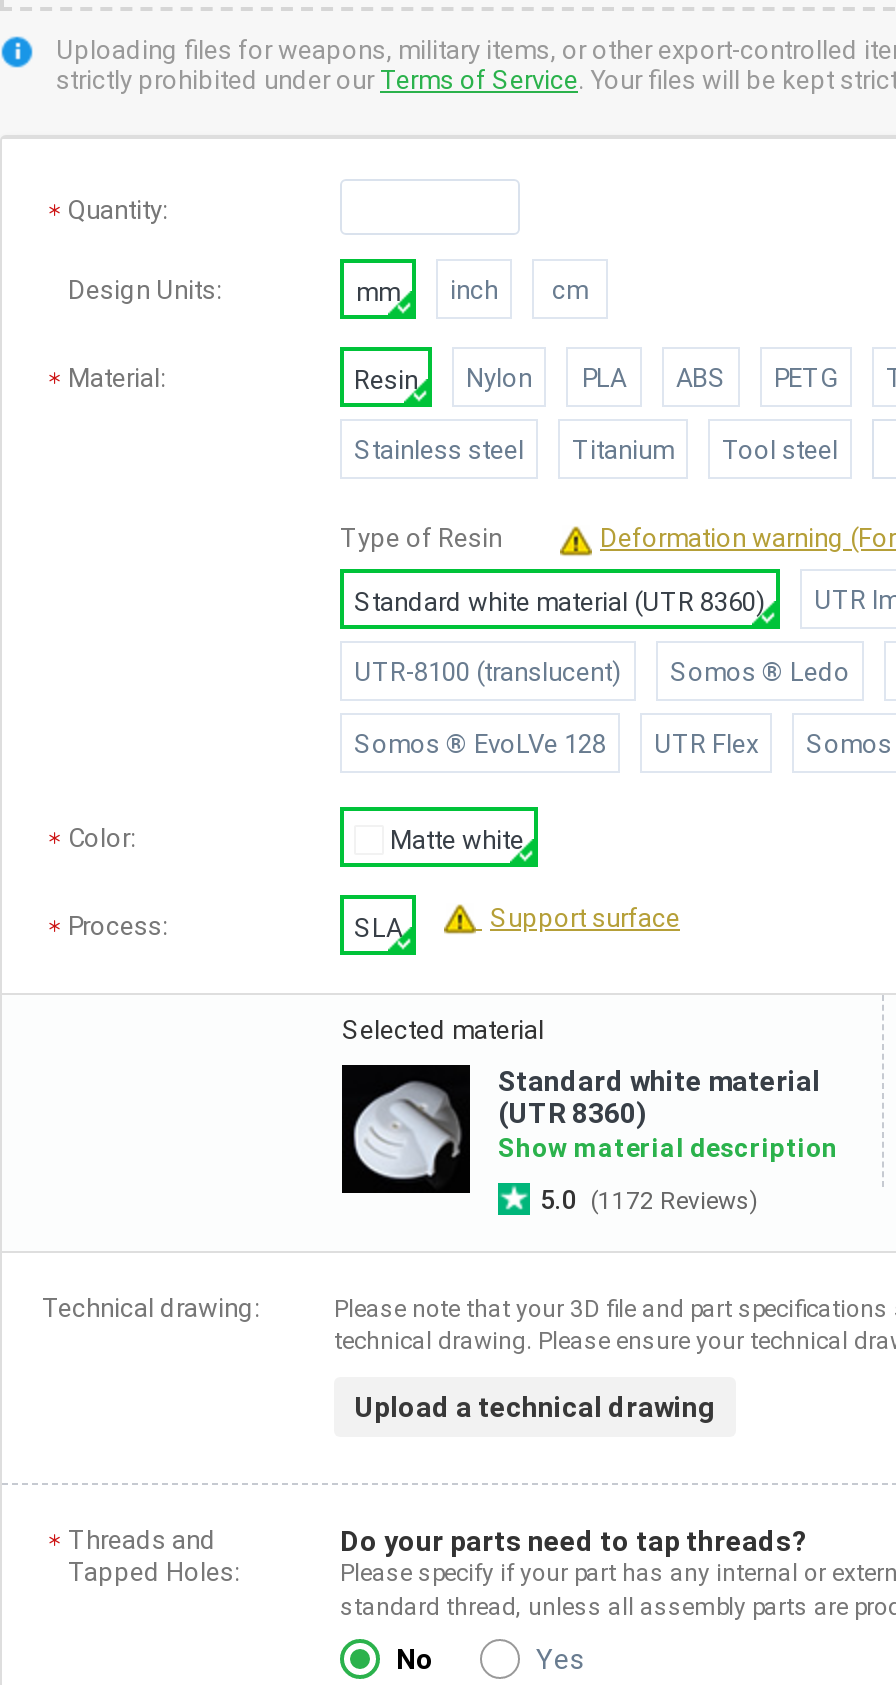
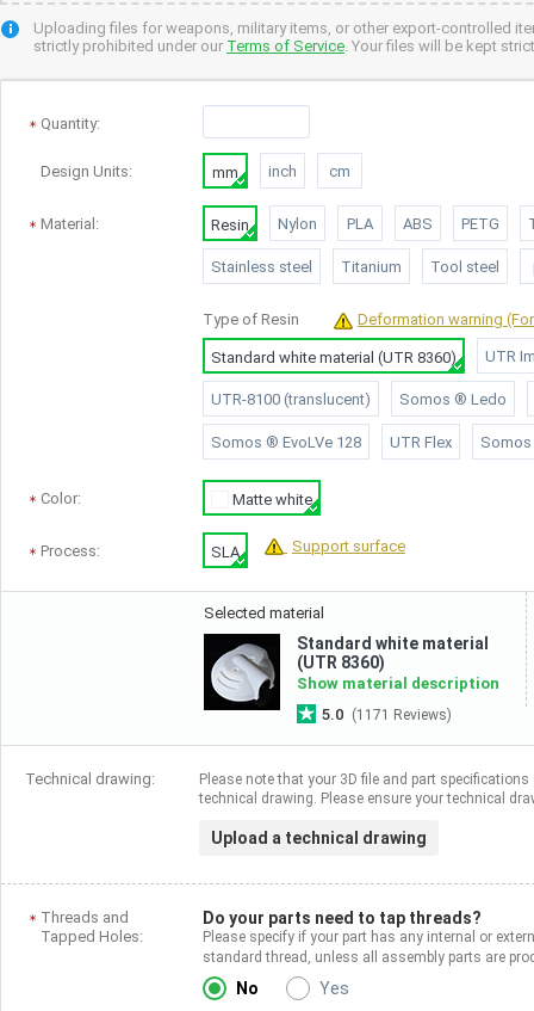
- 5.0 (1172 Reviews)
+ 5.0 (1171 Reviews)
